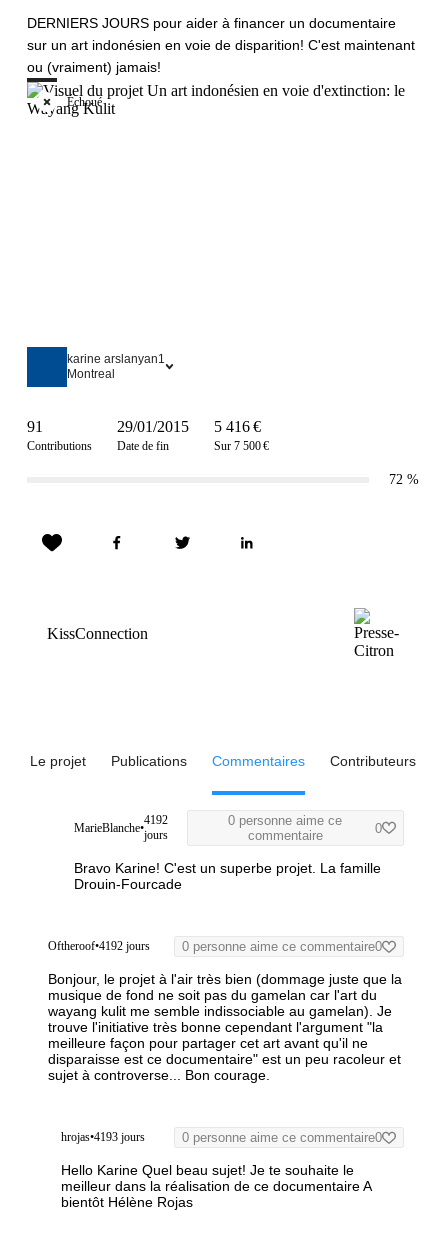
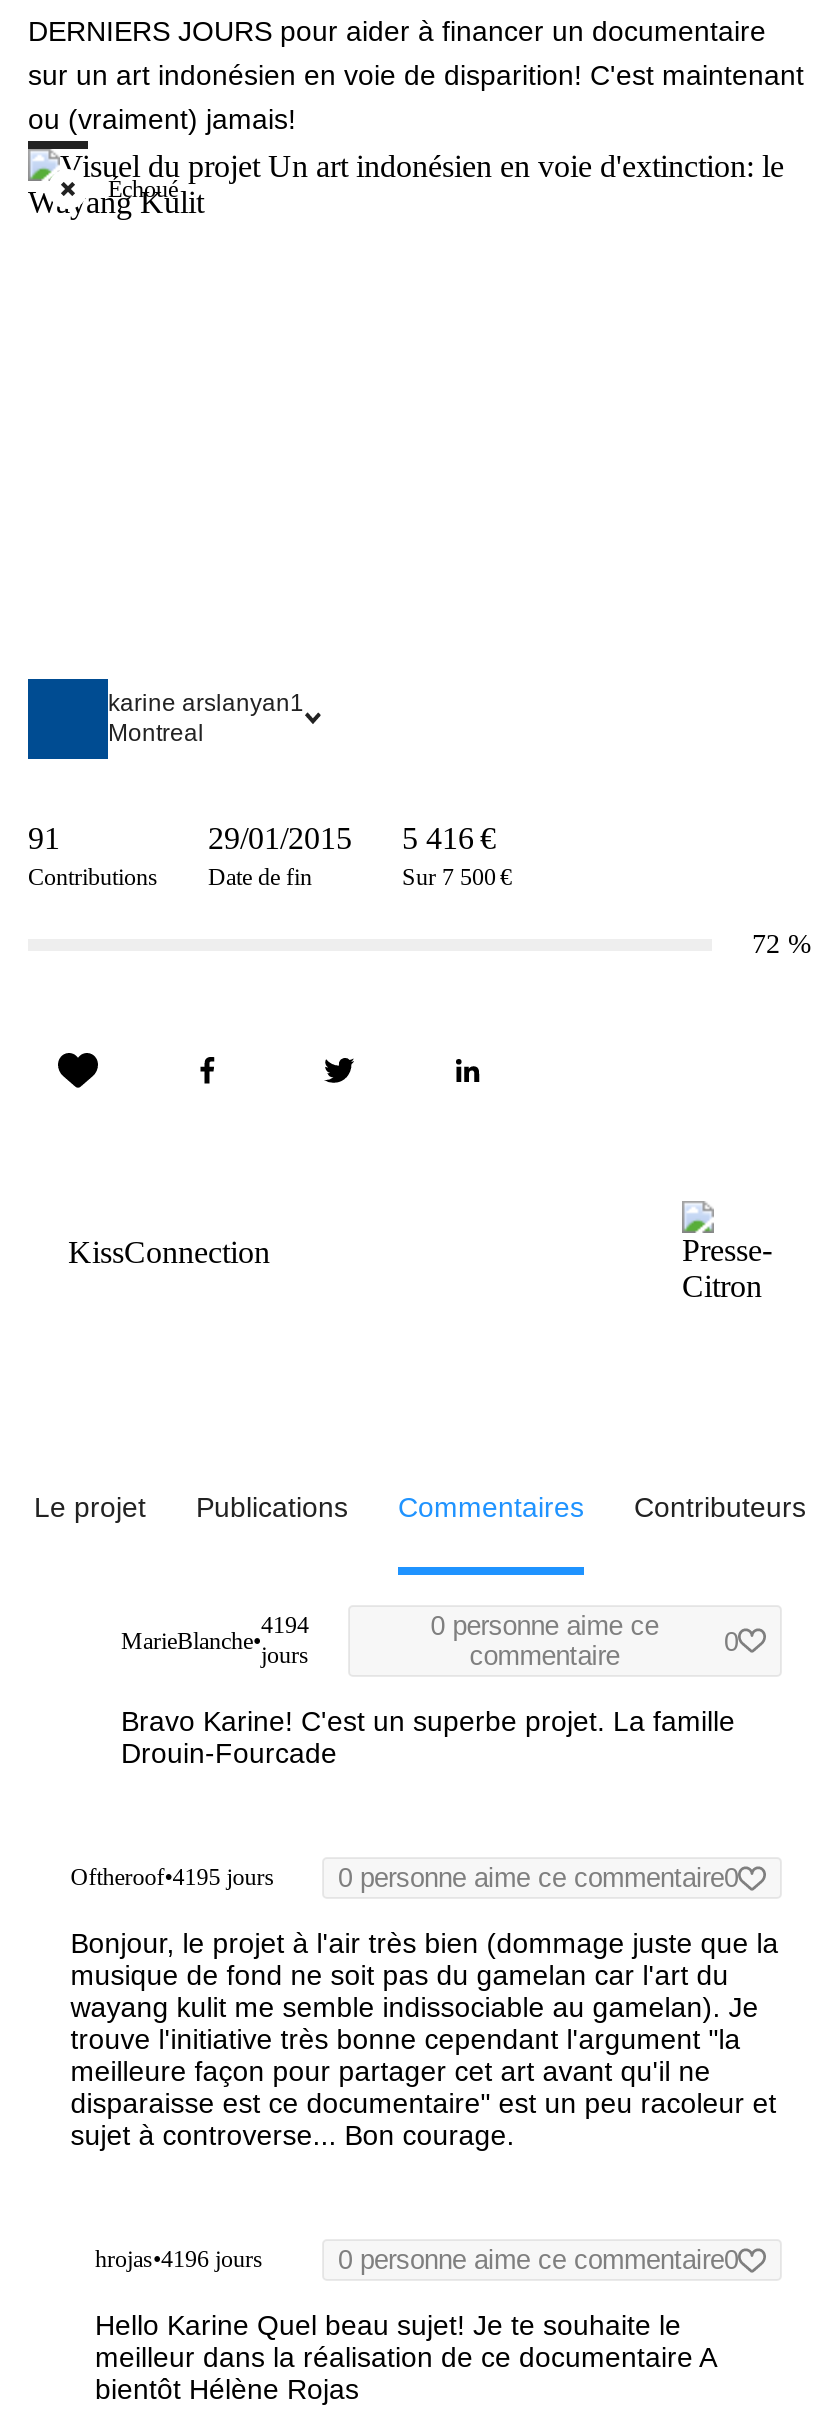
- 4192
+ 4194

- Oftheroof•4192 jours
+ Oftheroof•4195 jours

- hrojas•4193 jours
+ hrojas•4196 jours
